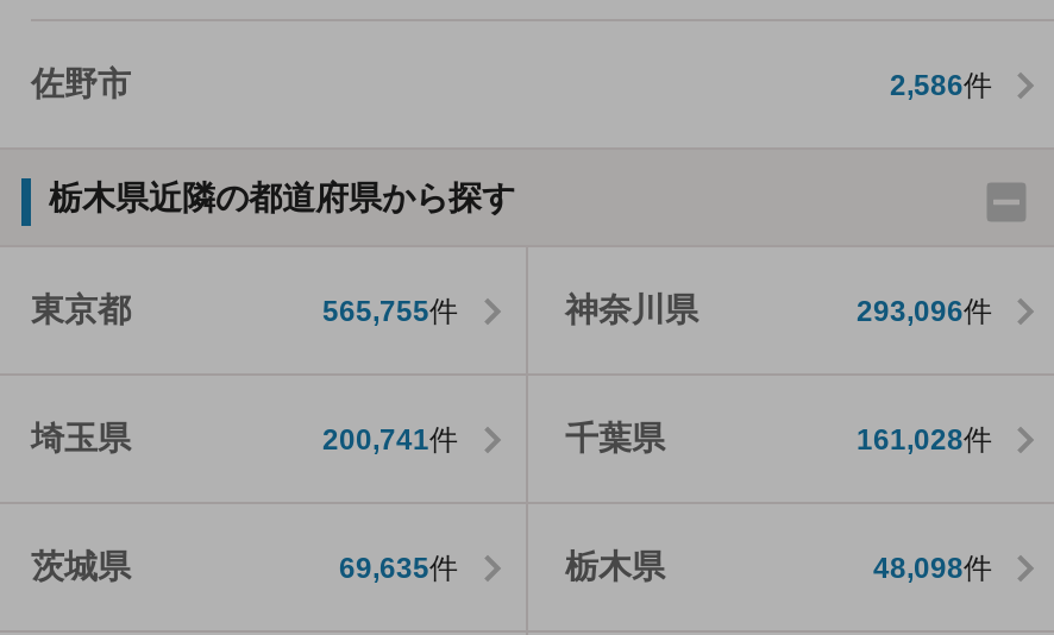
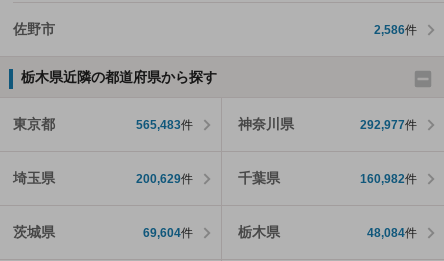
- 565,755件
+ 565,483件

- 293,096件
+ 292,977件

- 200,741件
+ 200,629件

- 161,028件
+ 160,982件

- 69,635件
+ 69,604件

- 48,098件
+ 48,084件
